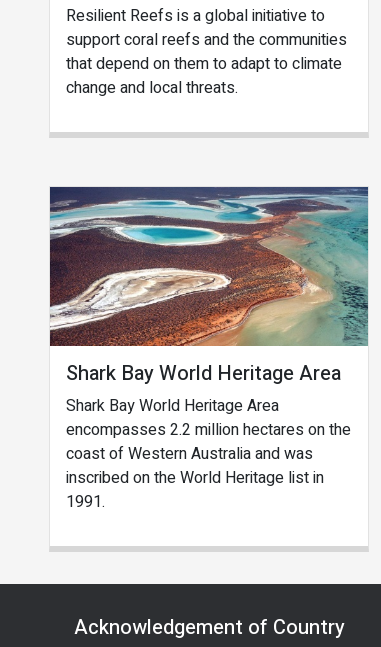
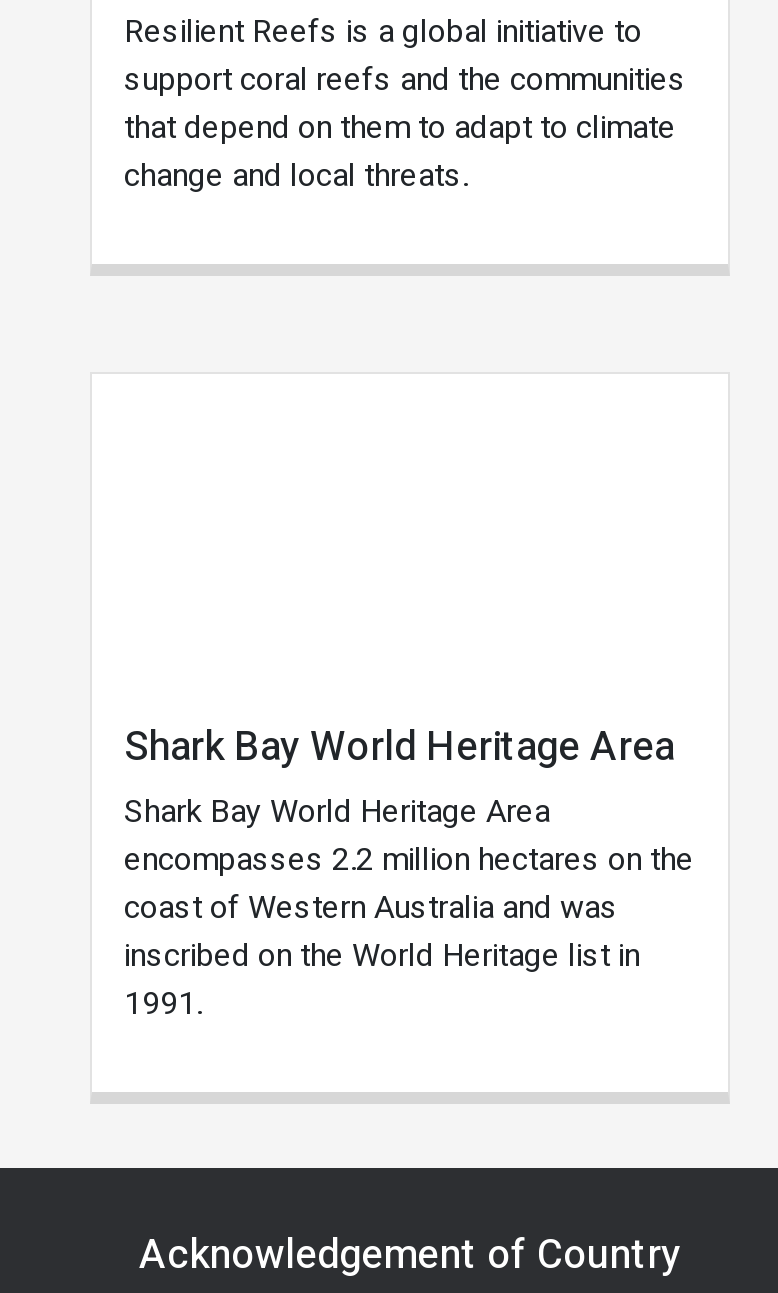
- [image]
